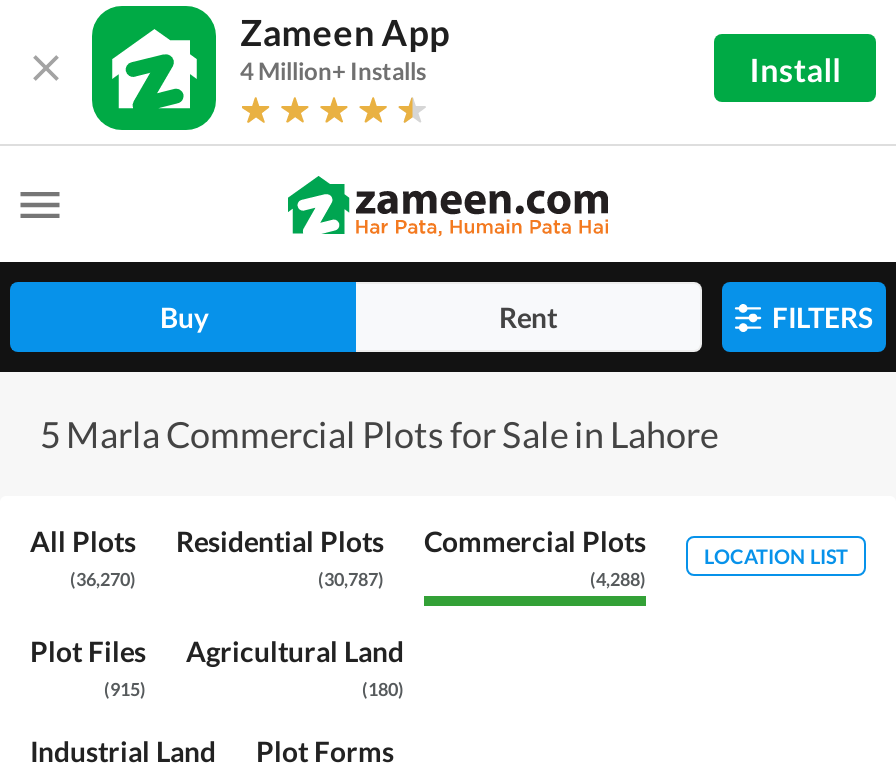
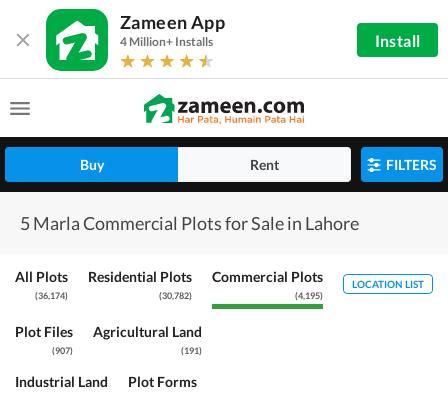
- (36,270)
+ (36,174)

- (30,787)
+ (30,782)

- (4,288)
+ (4,195)

- (915)
+ (907)

- (180)
+ (191)
